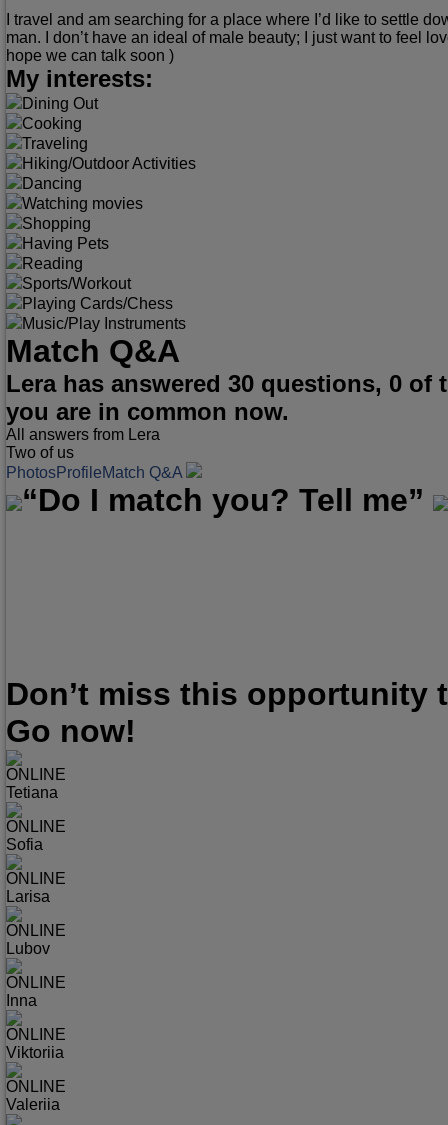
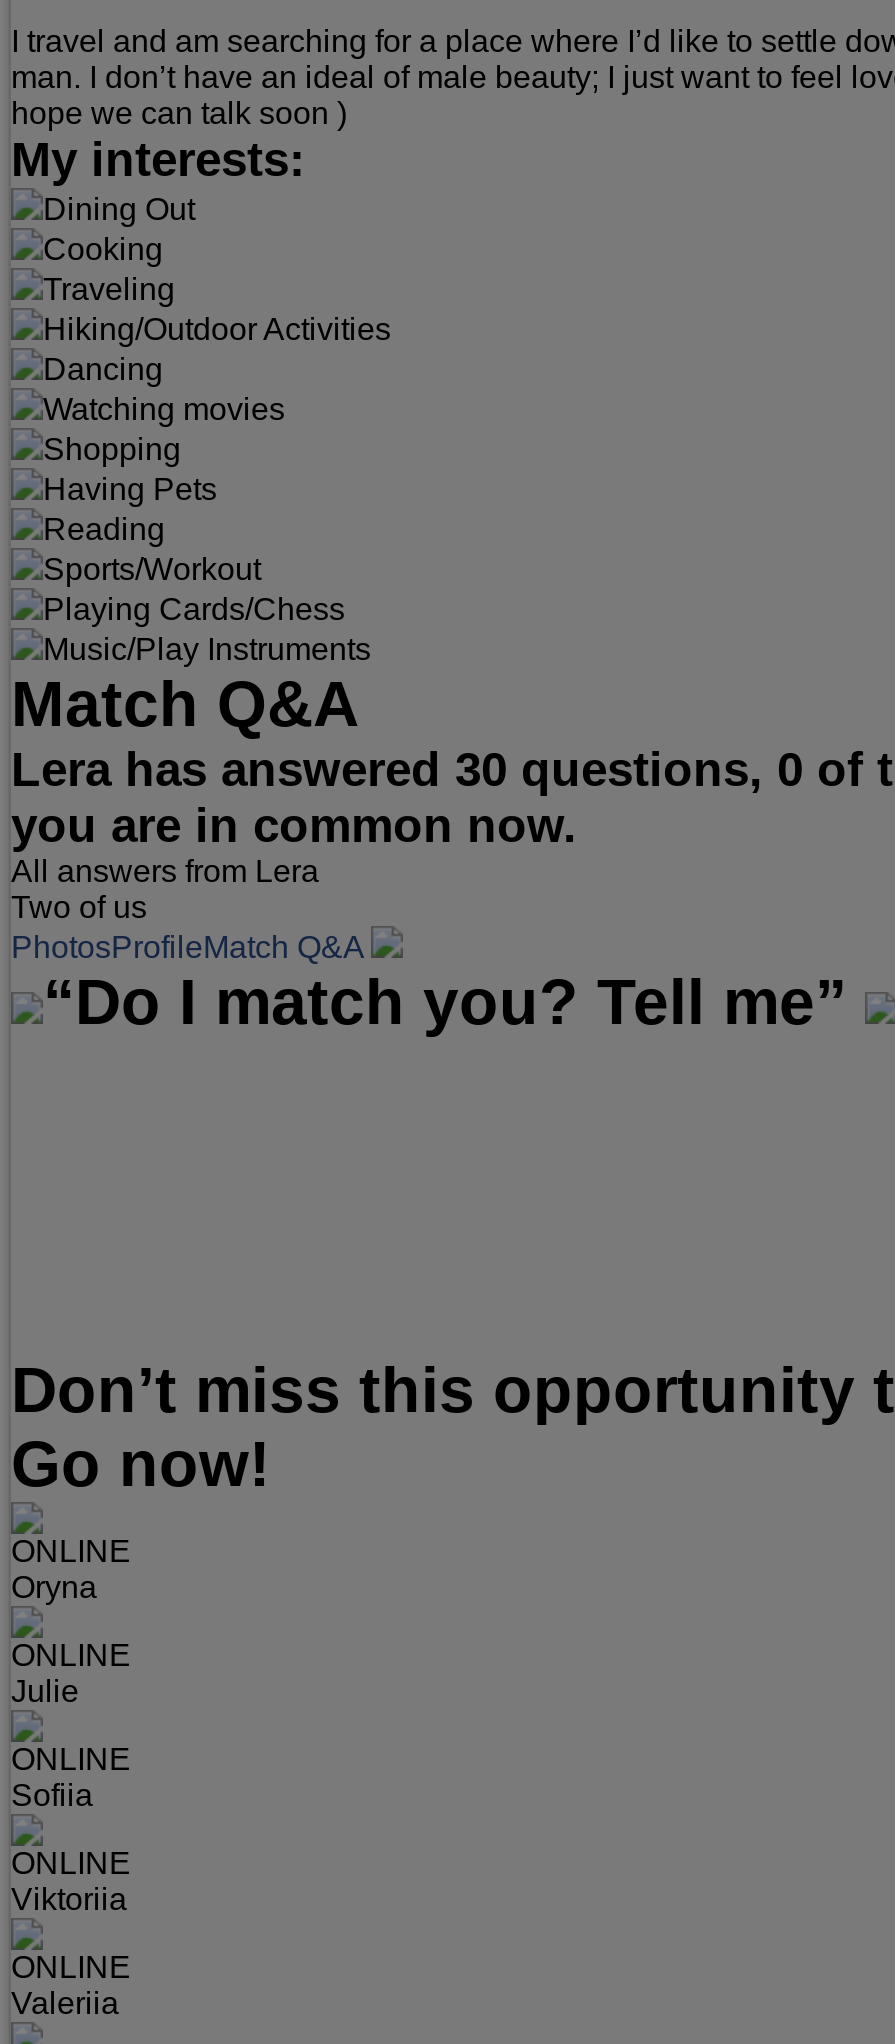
- Tetiana
+ Oryna

- Sofia
+ Julie

- Larisa
- ONLINE
- Lubov
- ONLINE
- Inna
+ Sofiia
